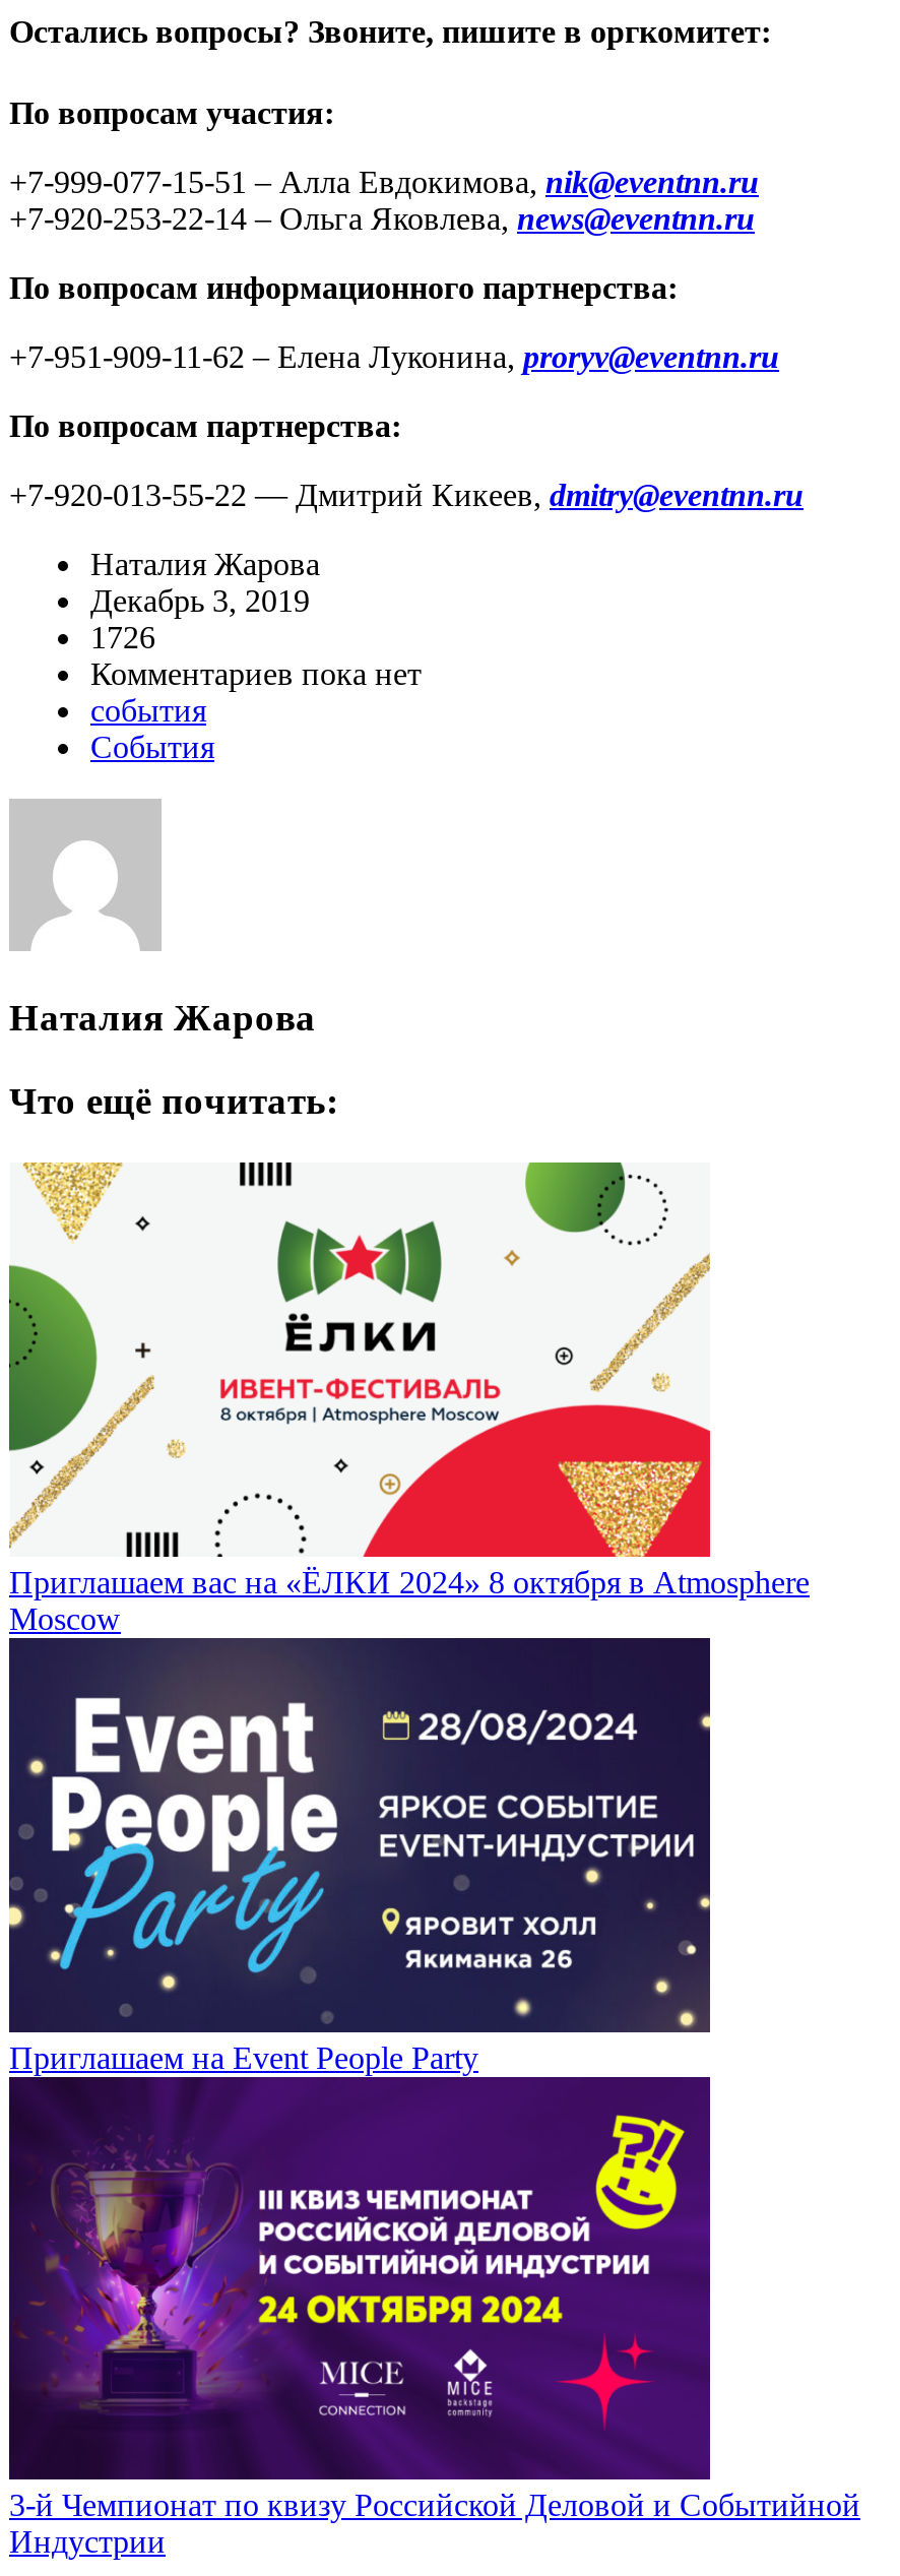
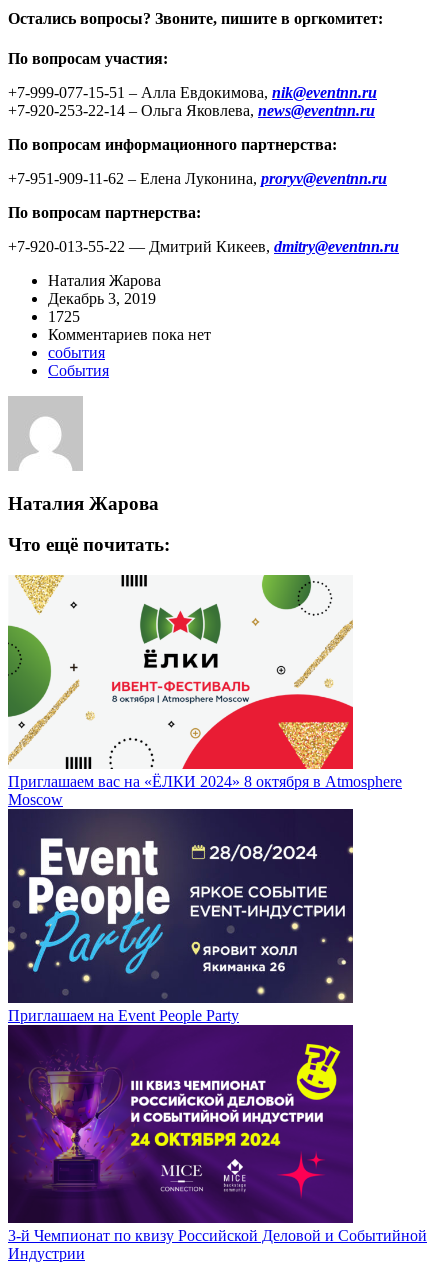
- 1726
+ 1725
